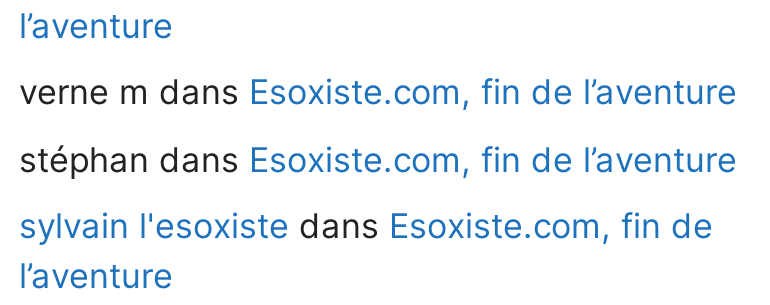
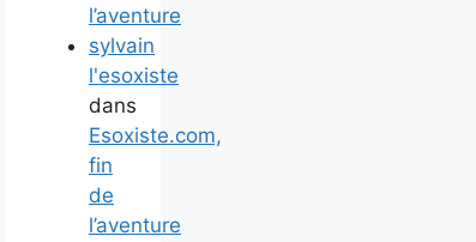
- verne m dans Esoxiste.com, fin de l’aventure
- stéphan dans Esoxiste.com, fin de l’aventure
- sylvain l'esoxiste dans Esoxiste.com, fin de
+ sylvain
+ l'esoxiste
+ dans
+ Esoxiste.com,
+ fin
+ de
